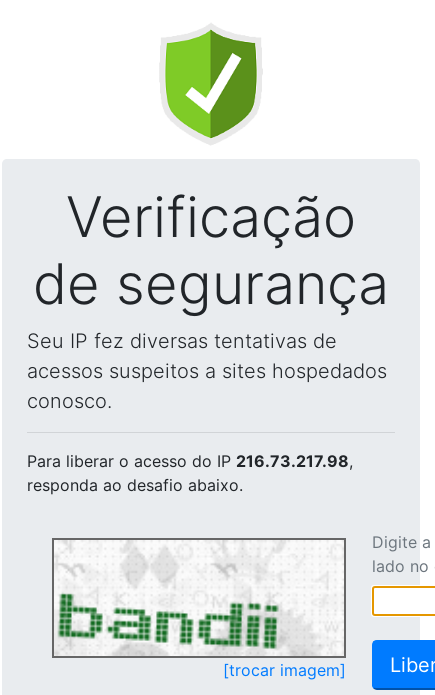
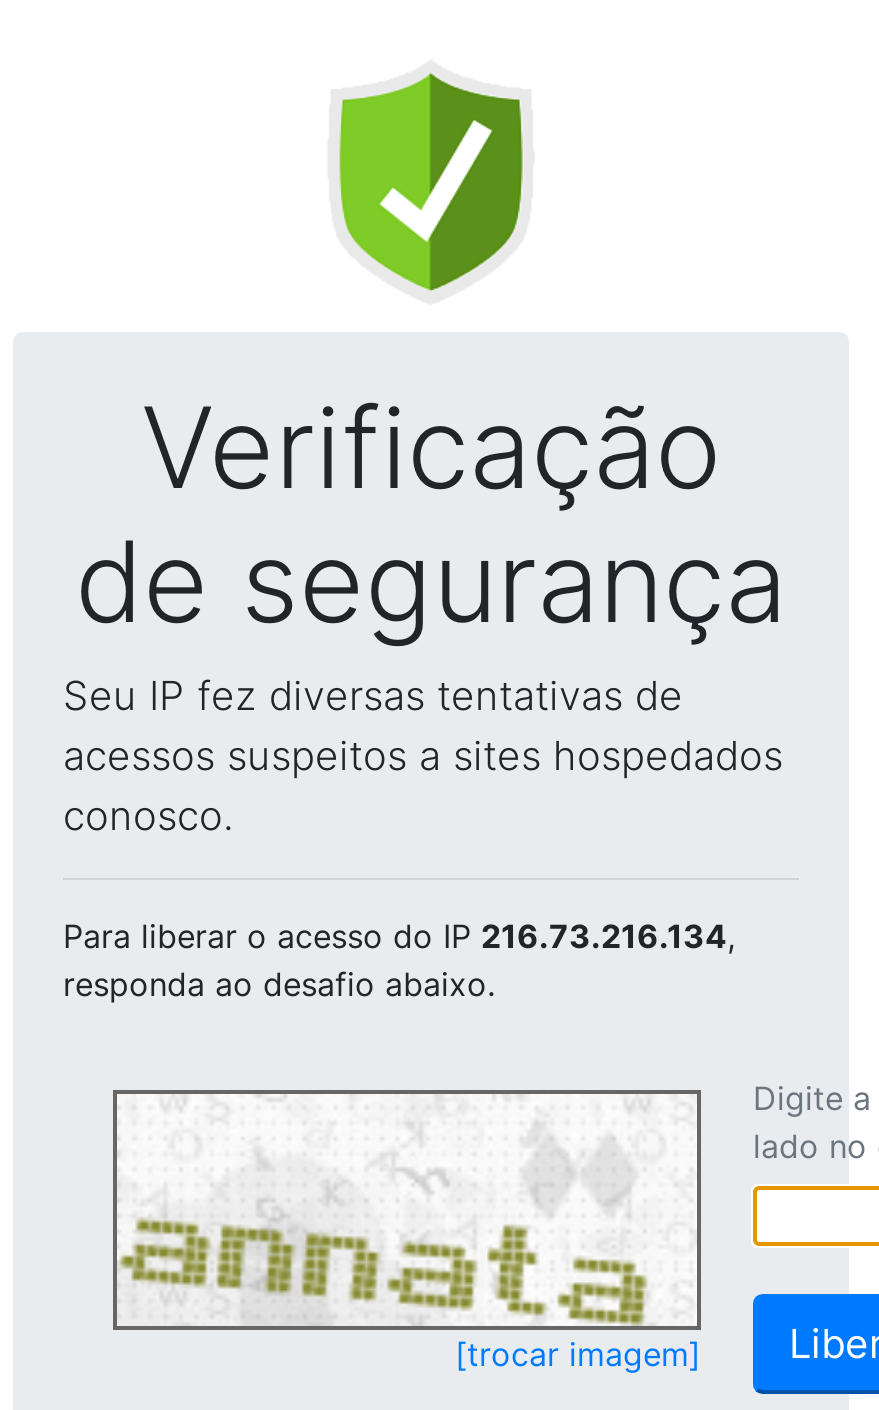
- Para liberar o acesso do IP 216.73.217.98,
+ Para liberar o acesso do IP 216.73.216.134,

- [image]
+ [image]
